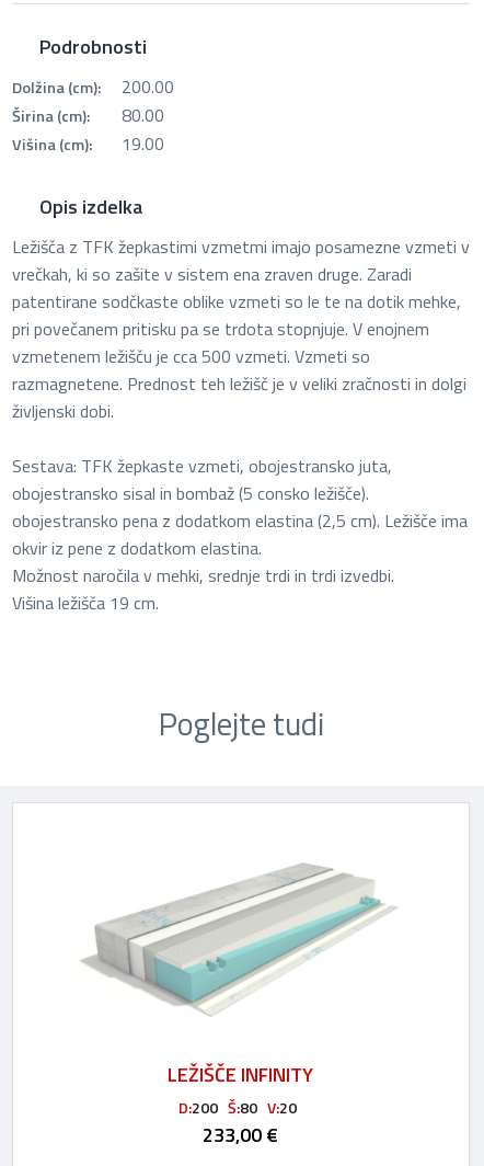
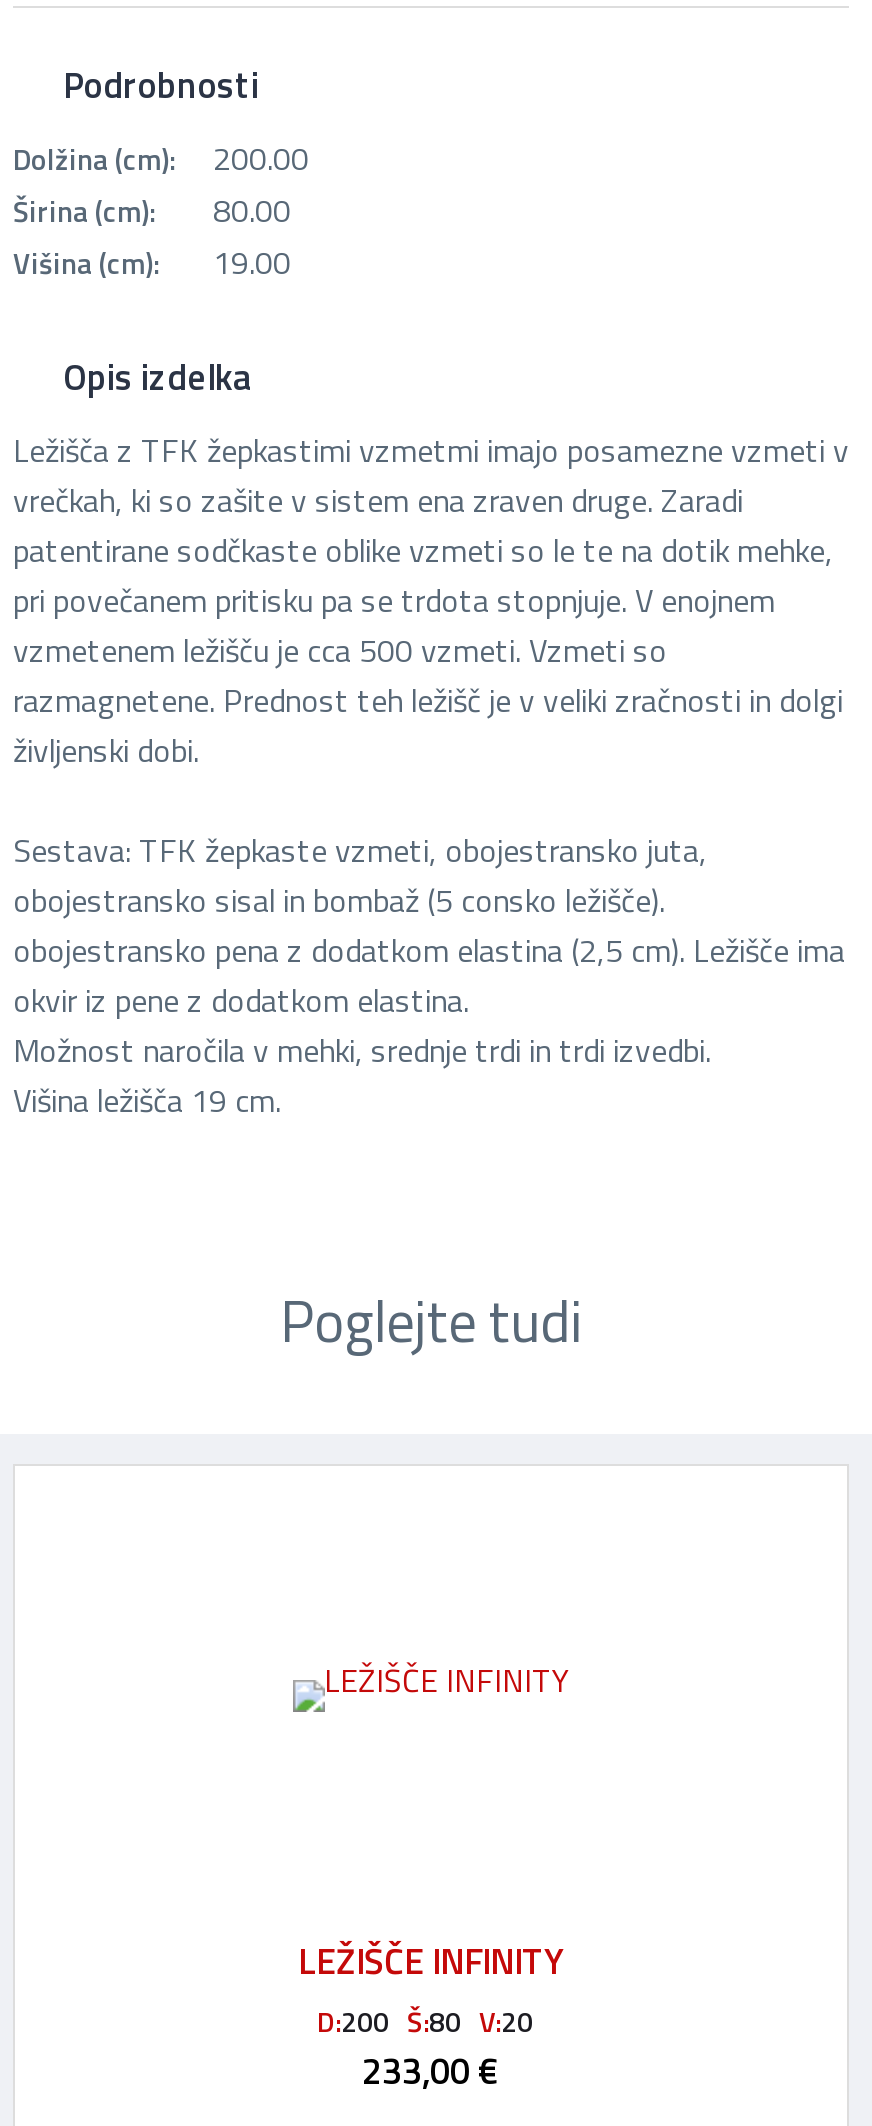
- [image]
